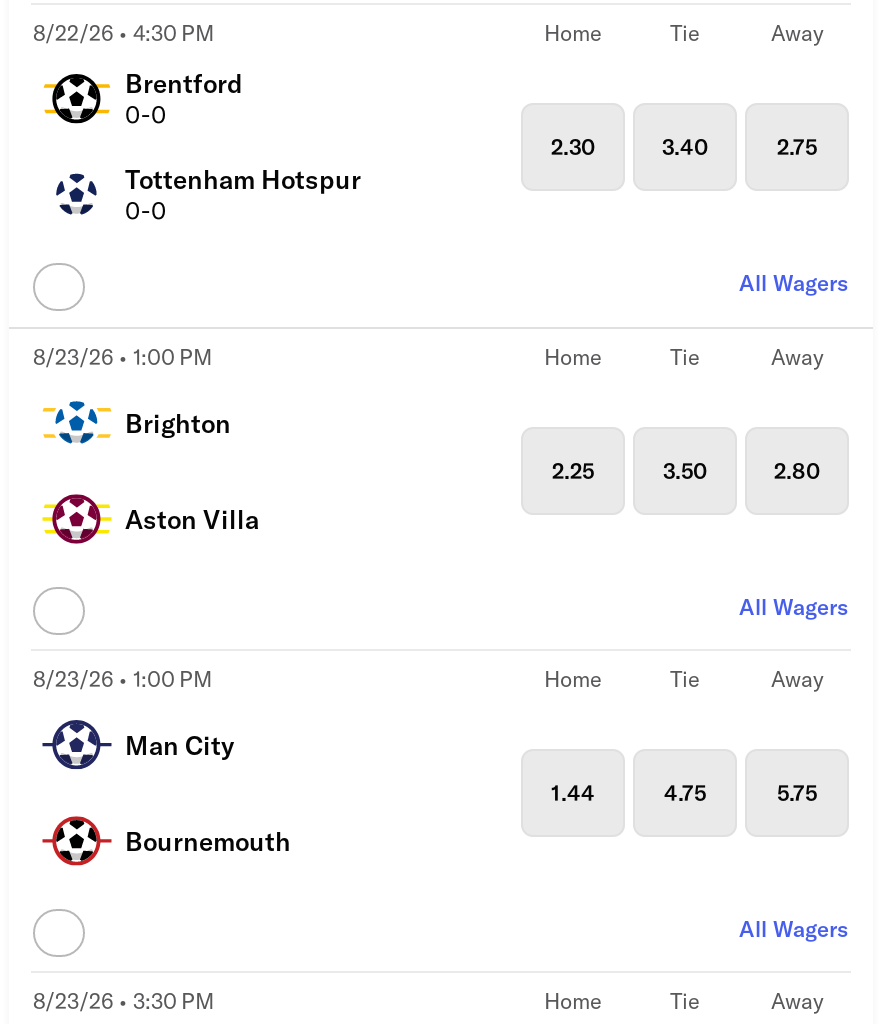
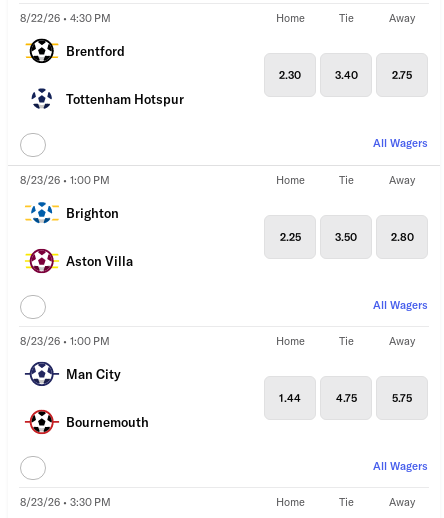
- 0-0

- 0-0
